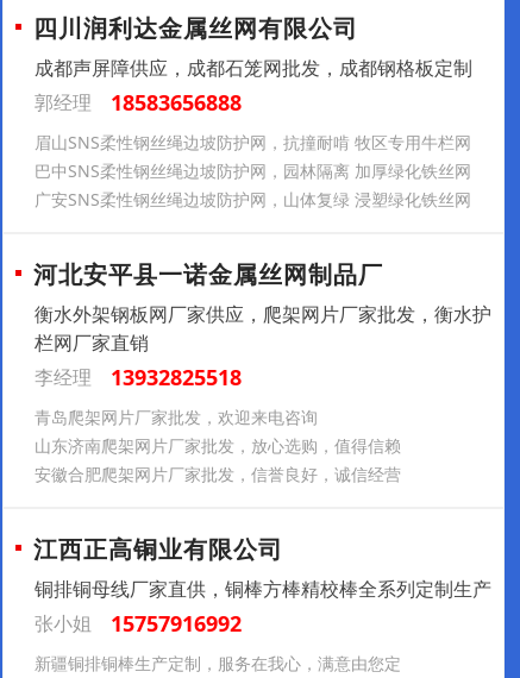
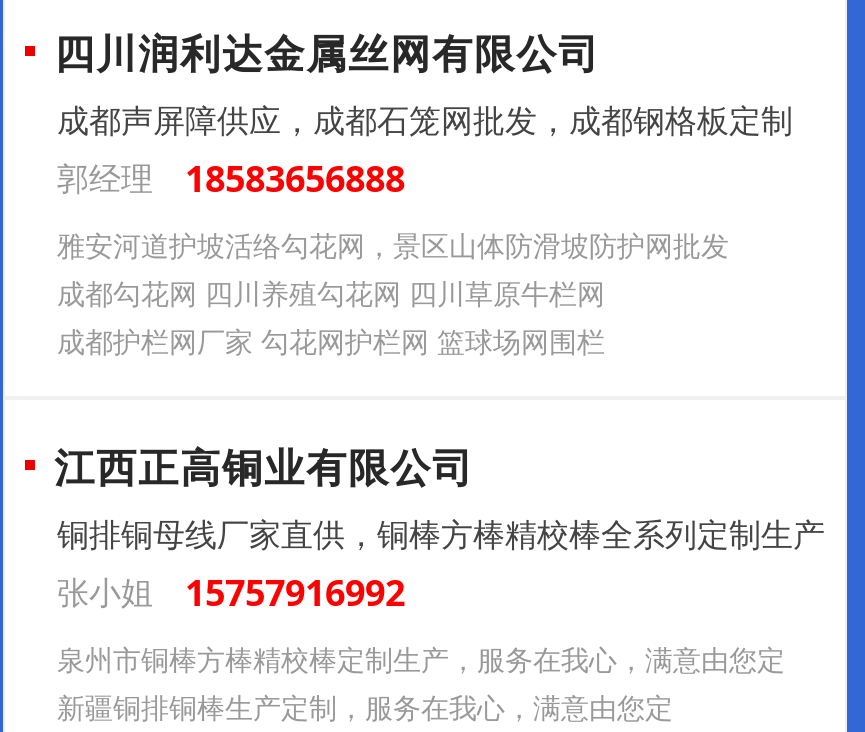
- 眉山SNS柔性钢丝绳边坡防护网，抗撞耐啃 牧区专用牛栏网
- 巴中SNS柔性钢丝绳边坡防护网，园林隔离 加厚绿化铁丝网
- 广安SNS柔性钢丝绳边坡防护网，山体复绿 浸塑绿化铁丝网
- 河北安平县一诺金属丝网制品厂
- 衡水外架钢板网厂家供应，爬架网片厂家批发，衡水护
- 栏网厂家直销
- 李经理
- 13932825518
- 青岛爬架网片厂家批发，欢迎来电咨询
- 山东济南爬架网片厂家批发，放心选购，值得信赖
- 安徽合肥爬架网片厂家批发，信誉良好，诚信经营
+ 雅安河道护坡活络勾花网，景区山体防滑坡防护网批发
+ 成都勾花网 四川养殖勾花网 四川草原牛栏网
+ 成都护栏网厂家 勾花网护栏网 篮球场网围栏

moved up: 江西正高铜业有限公司 | 铜排铜母线厂家直供，铜棒方棒精校棒全系列定制生产 | 张小姐 | 15757916992

+ 泉州市铜棒方棒精校棒定制生产，服务在我心，满意由您定
